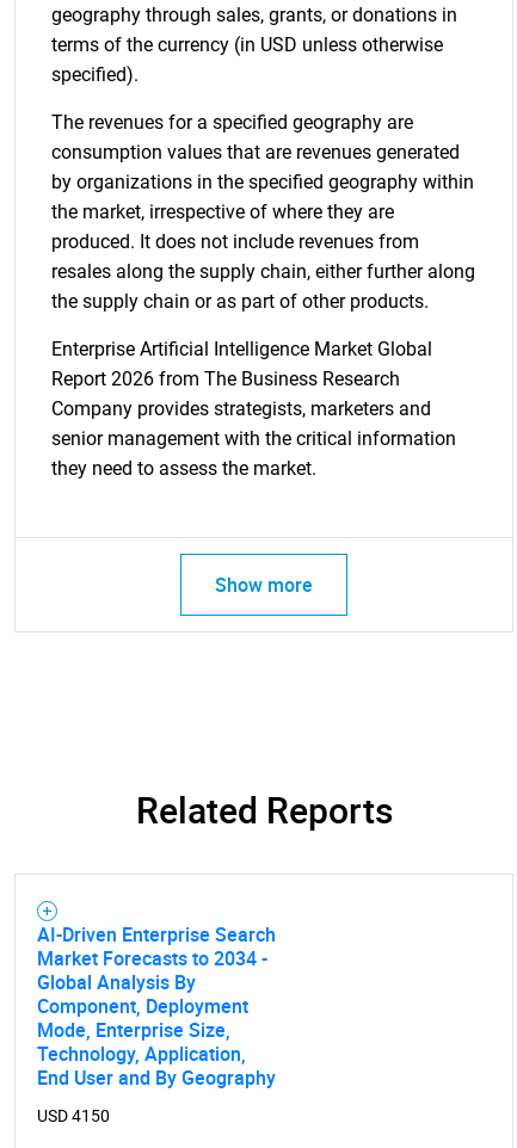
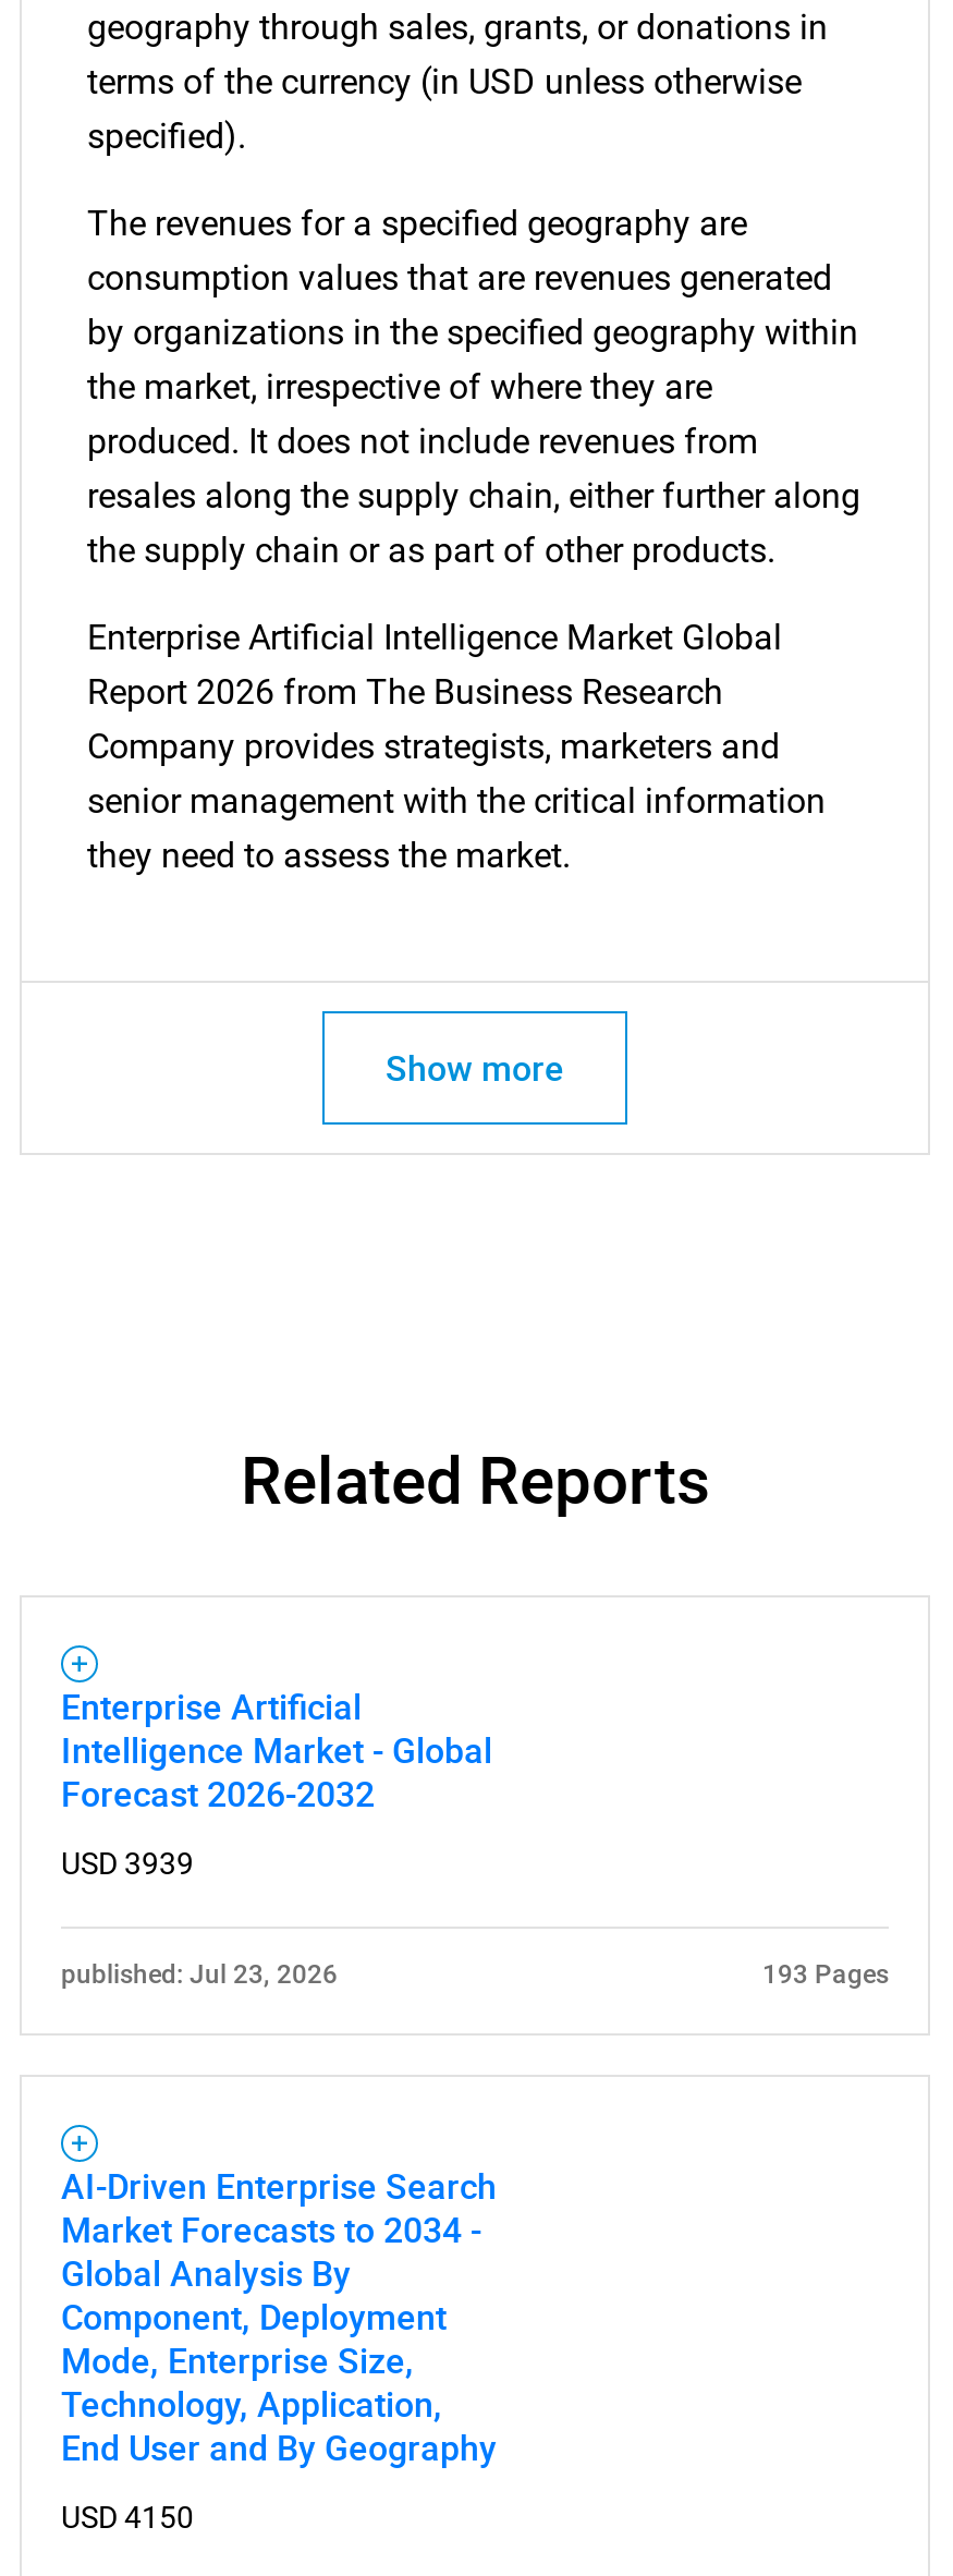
+ Enterprise Artificial
+ Intelligence Market - Global
+ Forecast 2026-2032
+ USD 3939
+ published: Jul 23, 2026
+ 193 Pages
